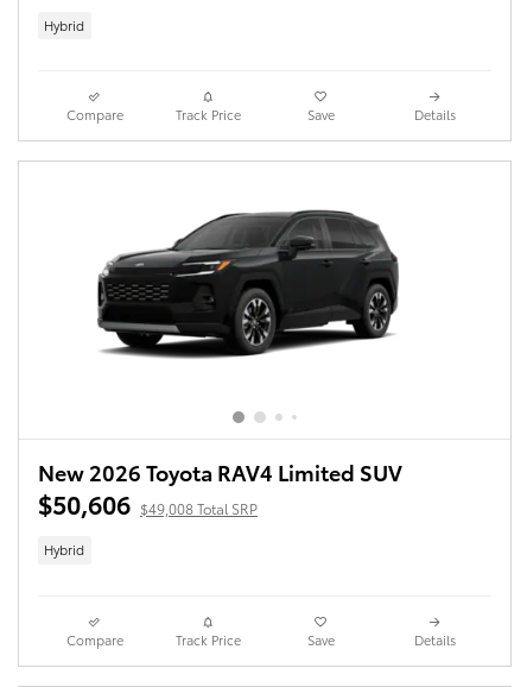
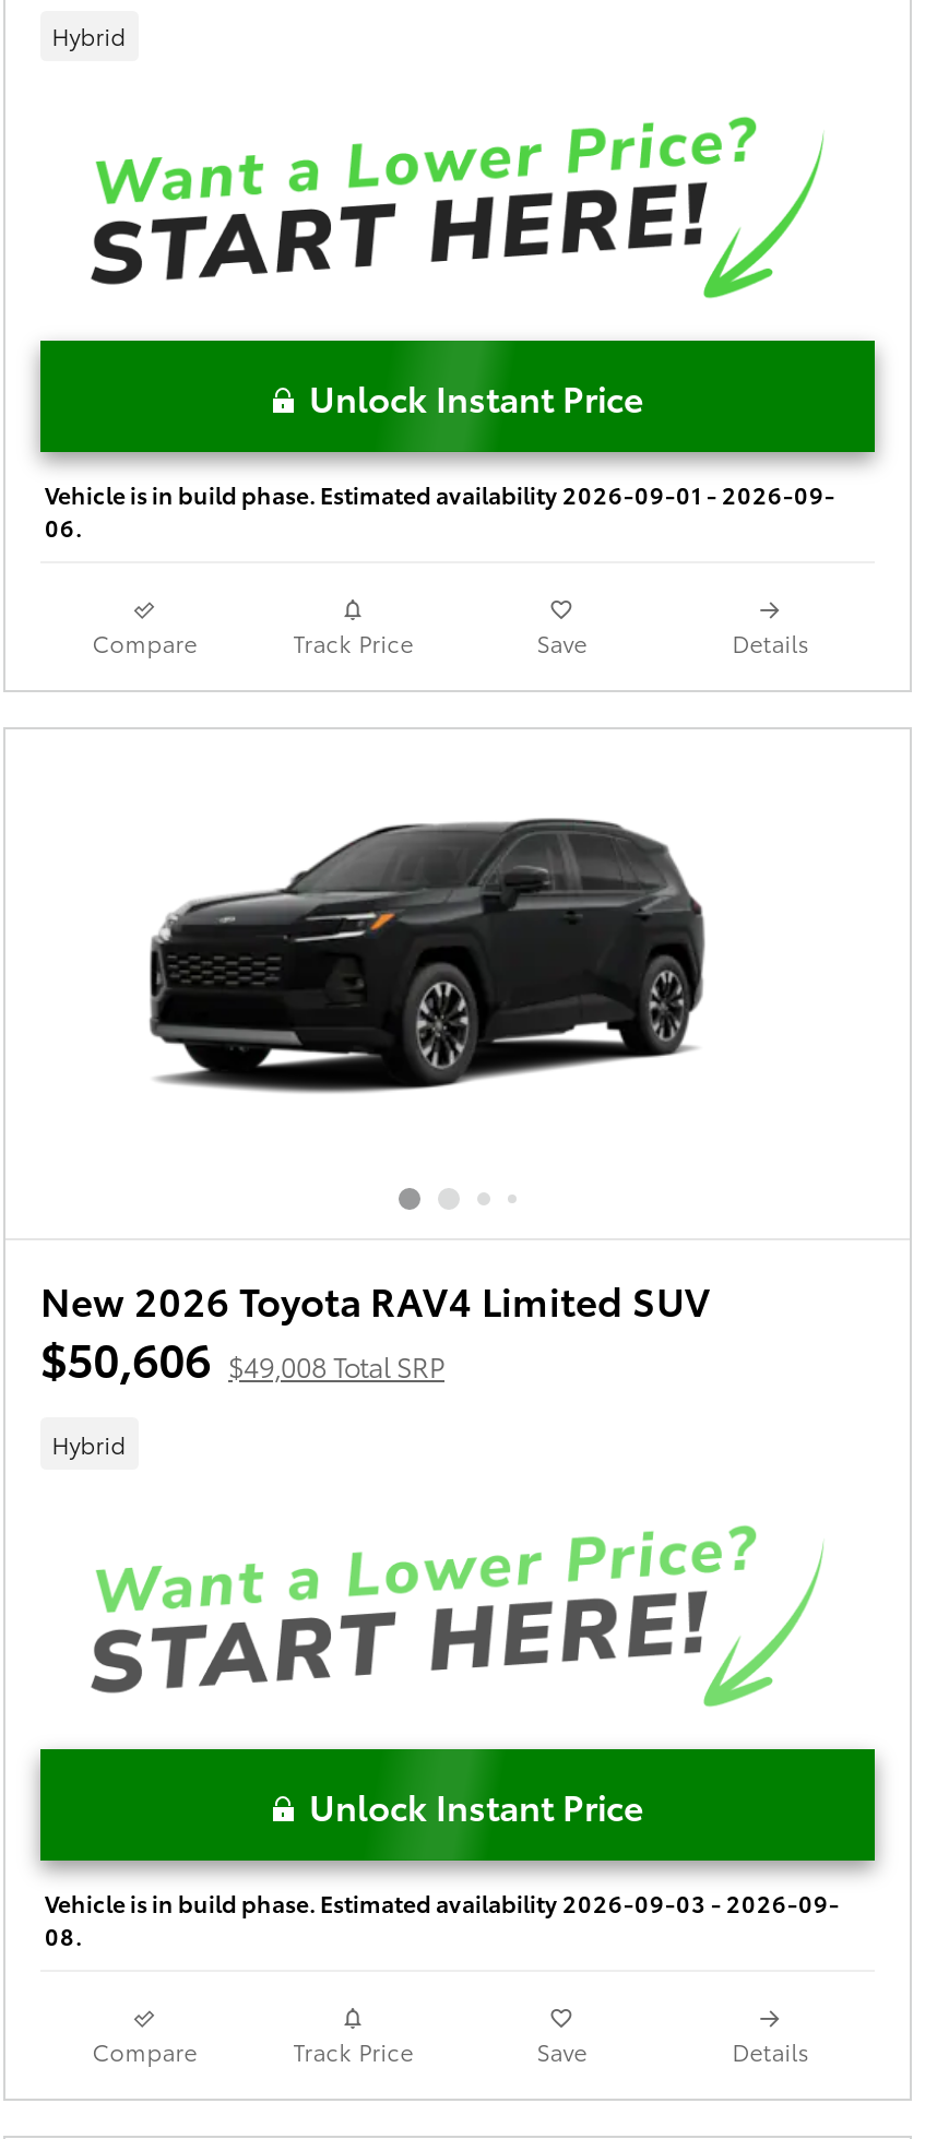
+ [image]
+ Unlock Instant Price
+ Vehicle is in build phase. Estimated availability 2026-09-01 - 2026-09-
+ 06.

+ [image]
+ Unlock Instant Price
+ Vehicle is in build phase. Estimated availability 2026-09-03 - 2026-09-
+ 08.
